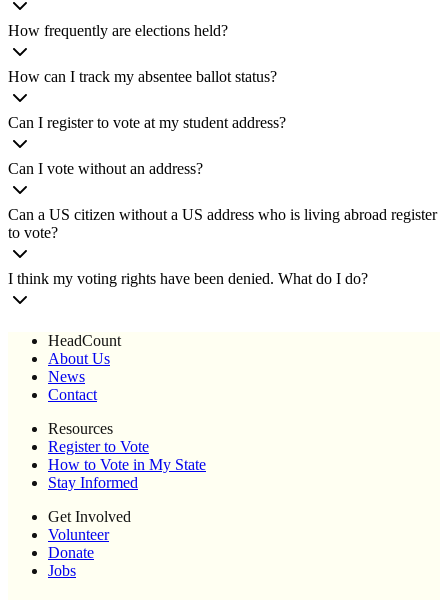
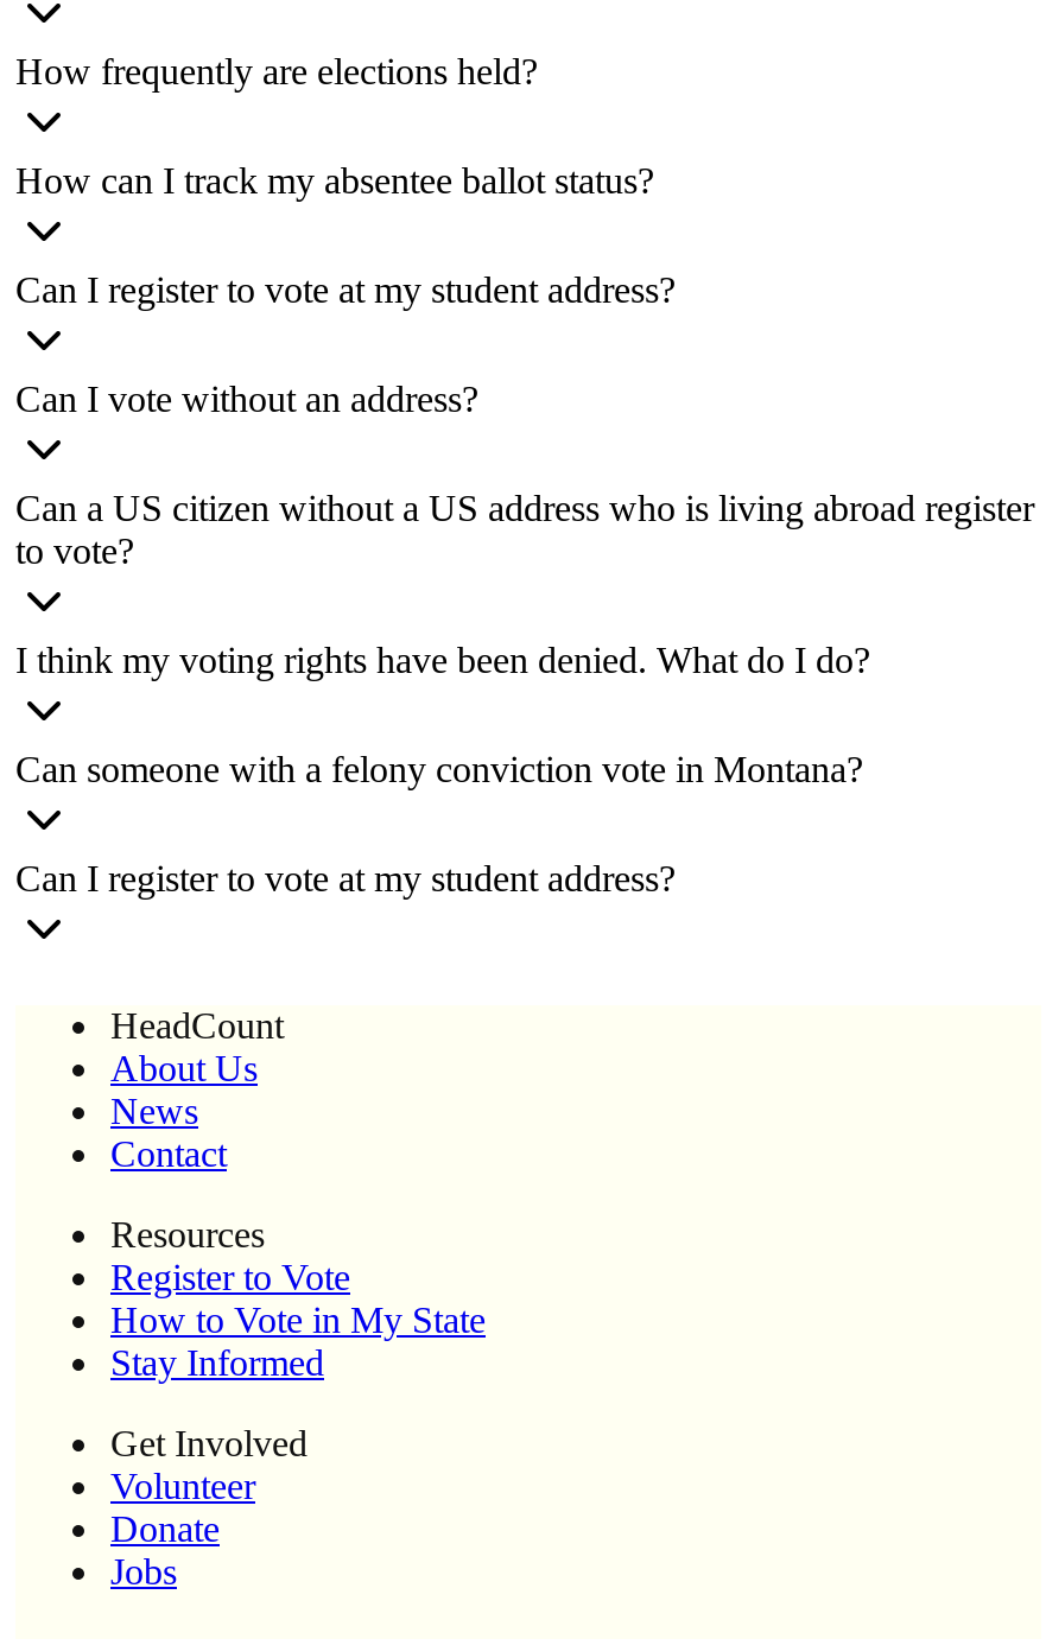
+ Can someone with a felony conviction vote in Montana?
+ Can I register to vote at my student address?
